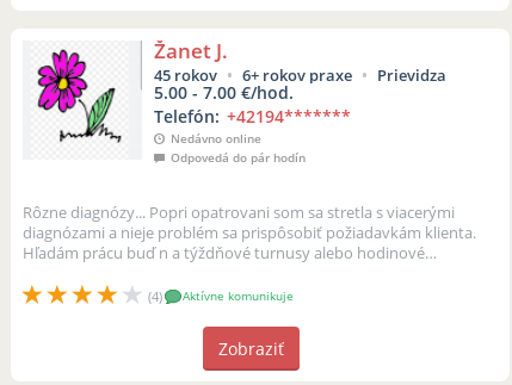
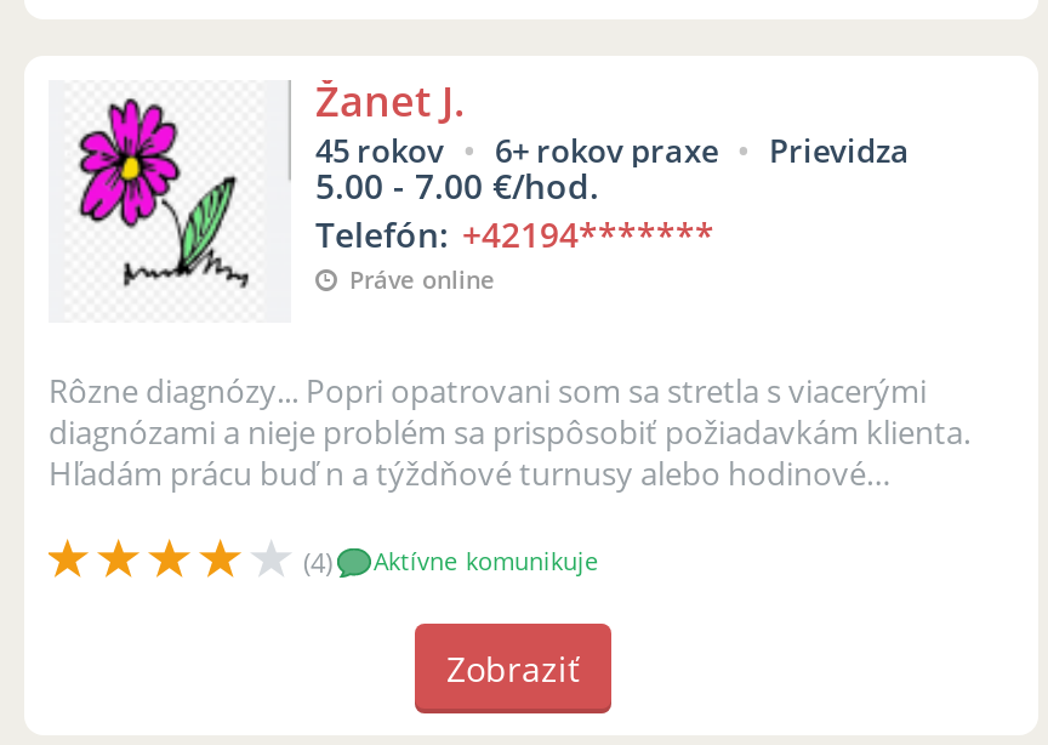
- Nedávno online
- Odpovedá do pár hodín
+ Práve online
